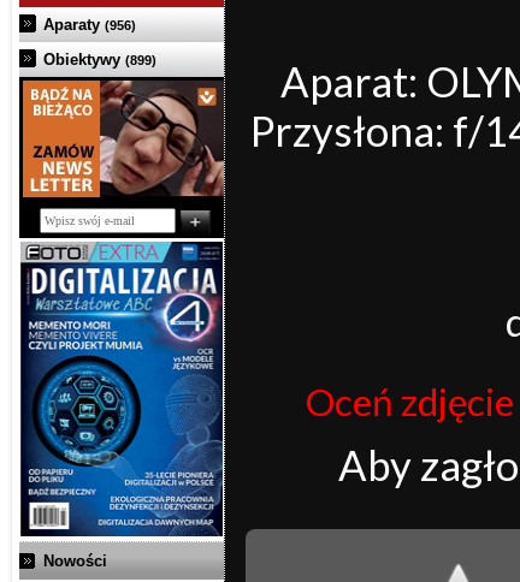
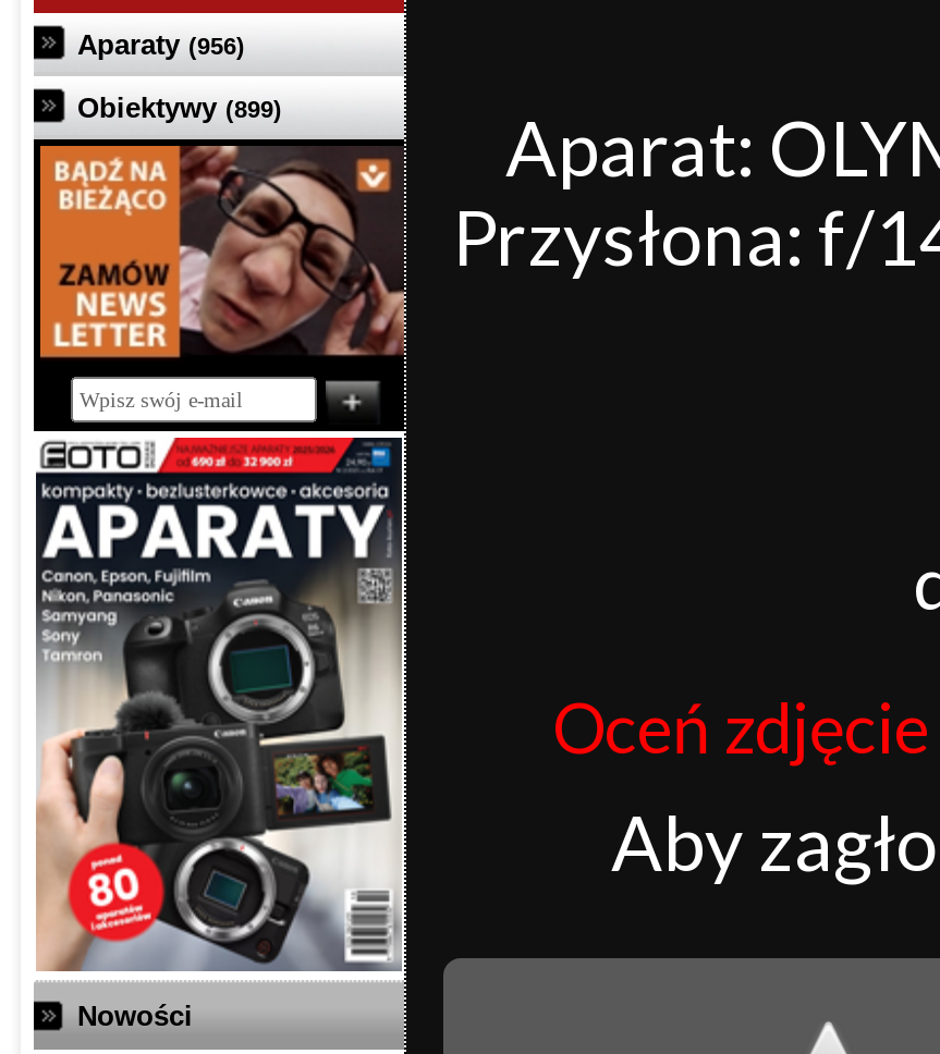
- [image]
+ [image]
